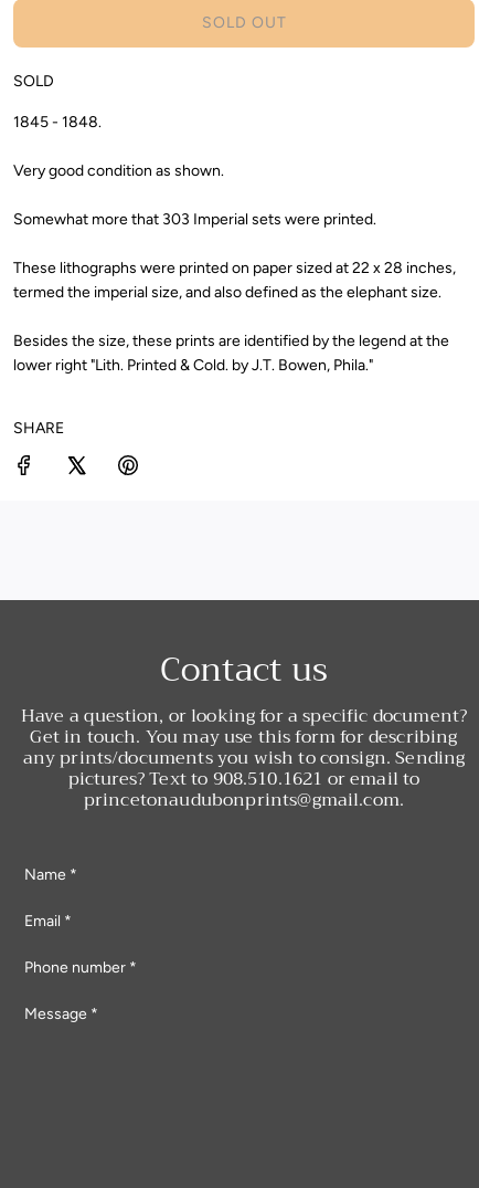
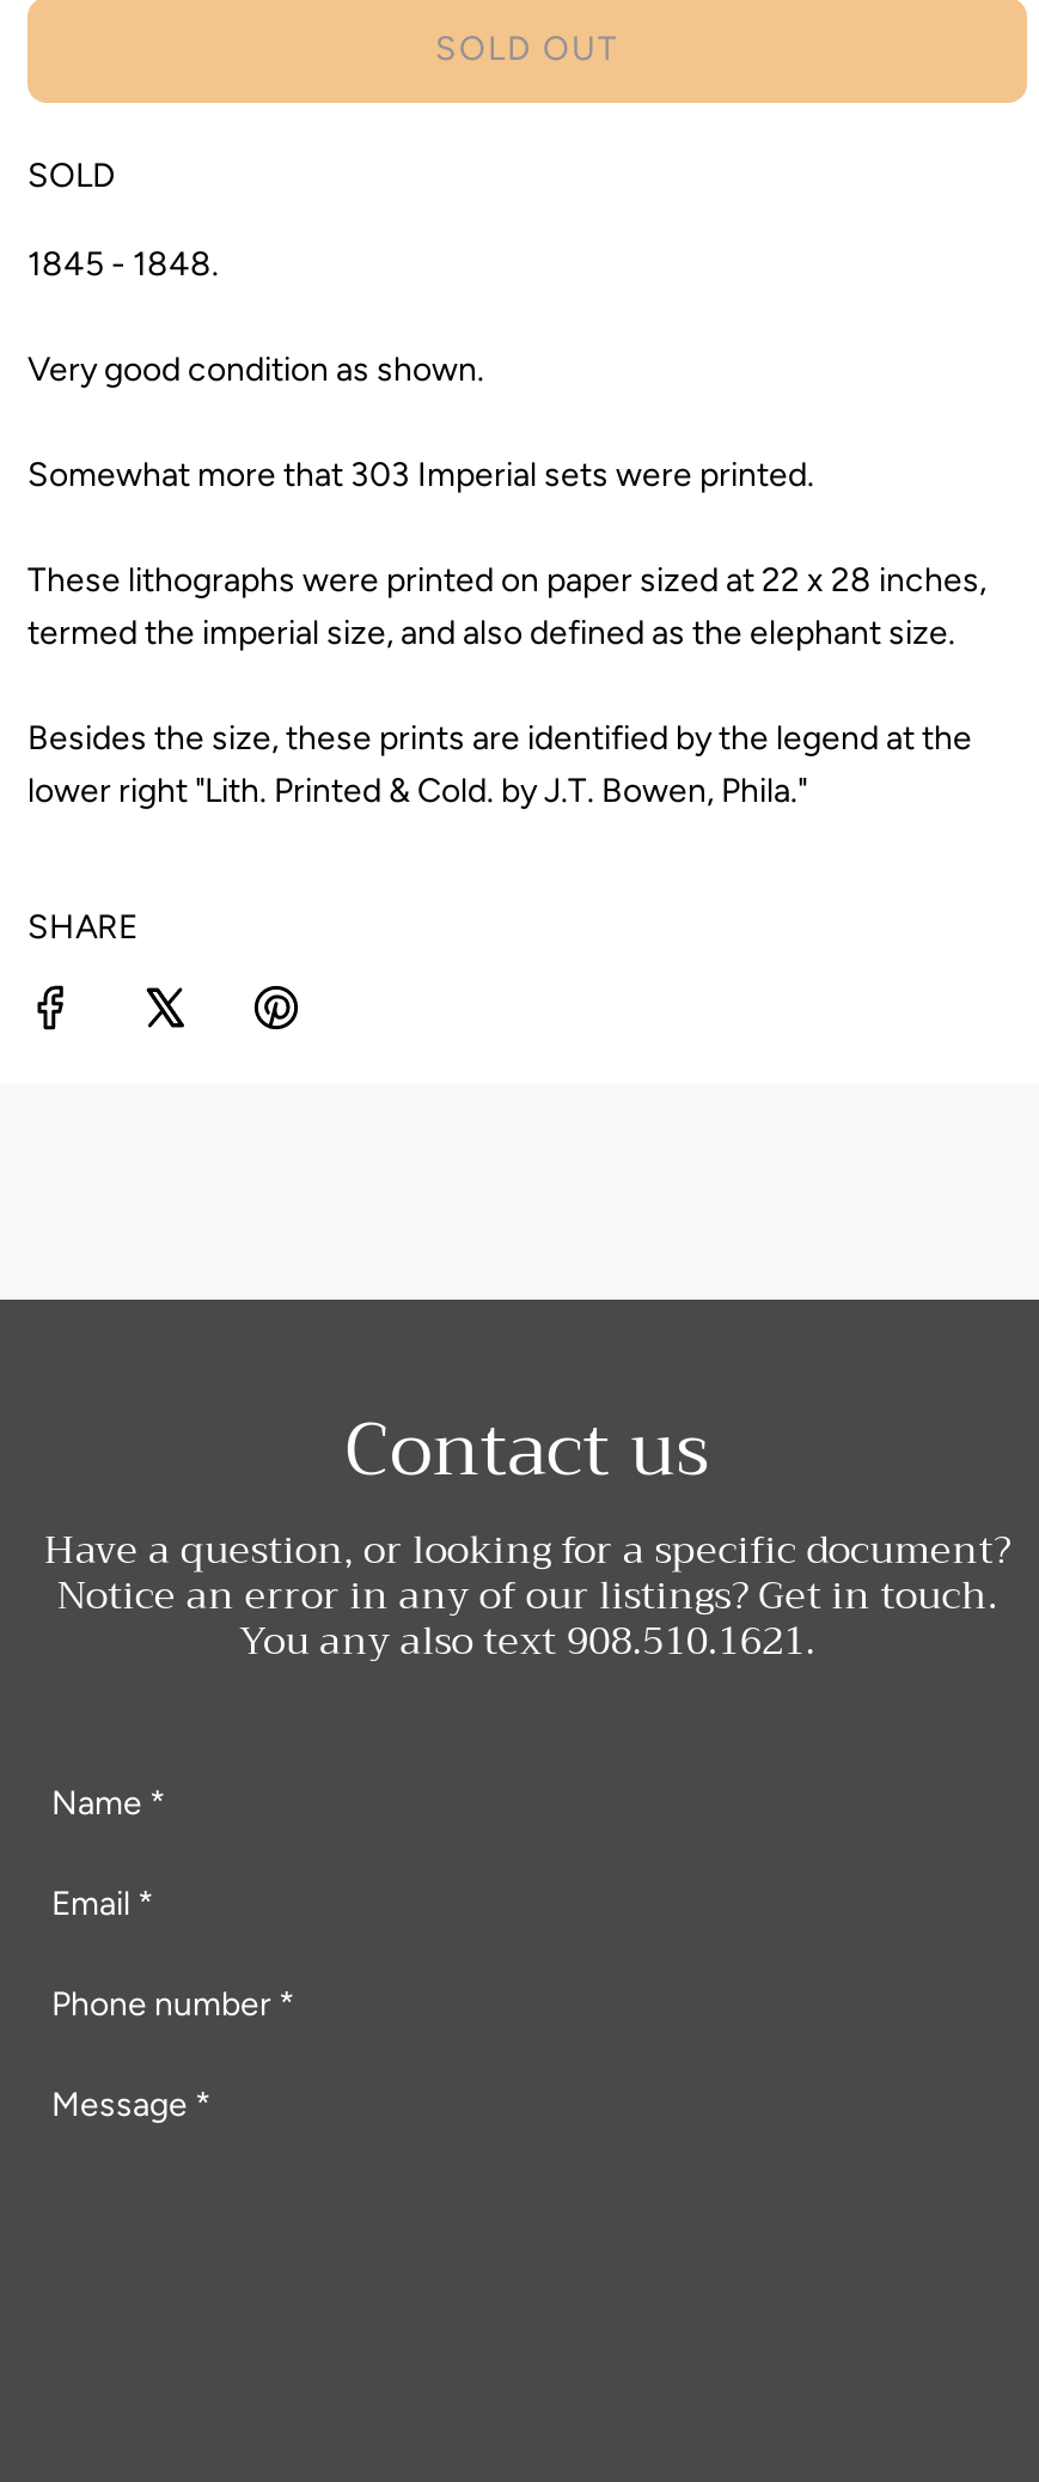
- Get in touch. You may use this form for describing
- any prints/documents you wish to consign. Sending
- pictures? Text to 908.510.1621 or email to
- princetonaudubonprints@gmail.com.
+ Notice an error in any of our listings? Get in touch.
+ You any also text 908.510.1621.
